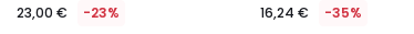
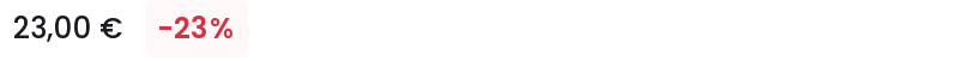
- 16,24 €
- -35%
